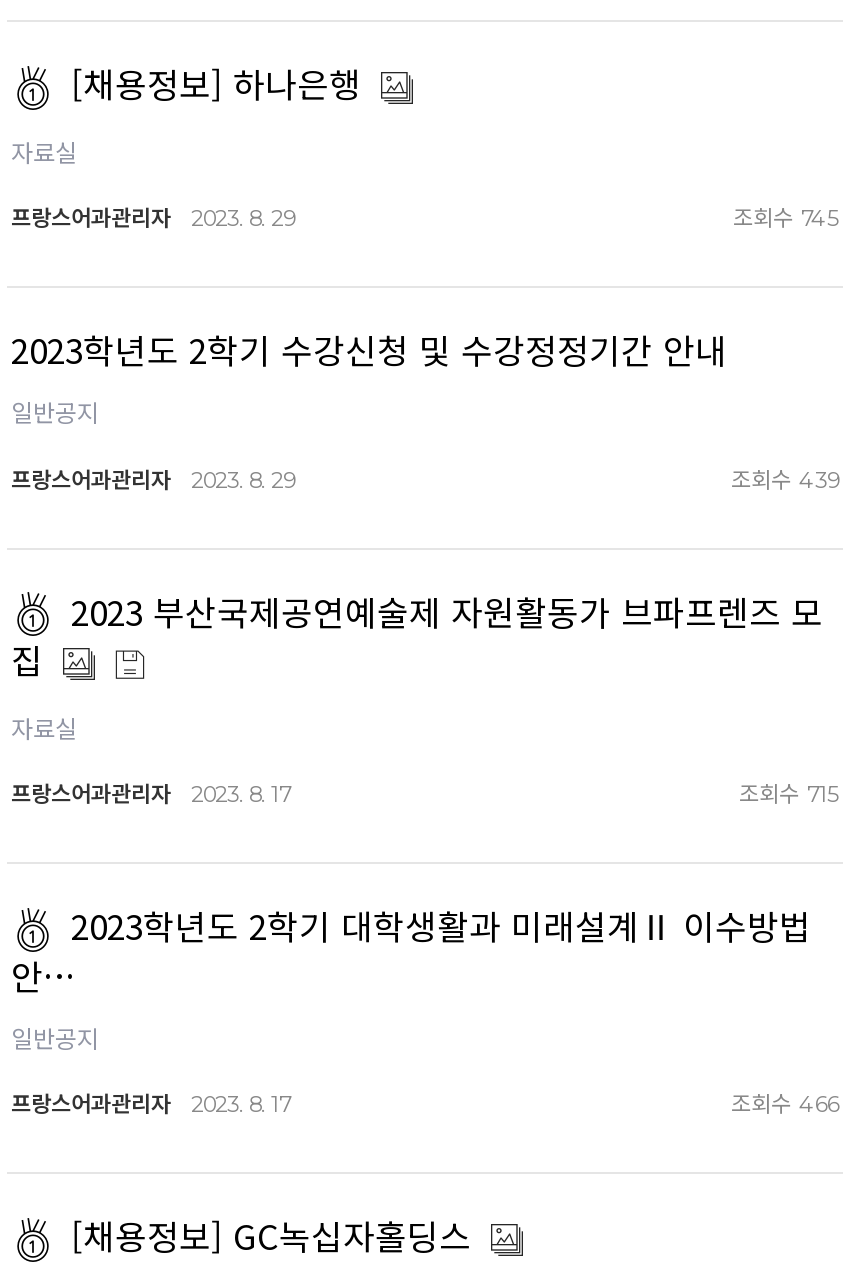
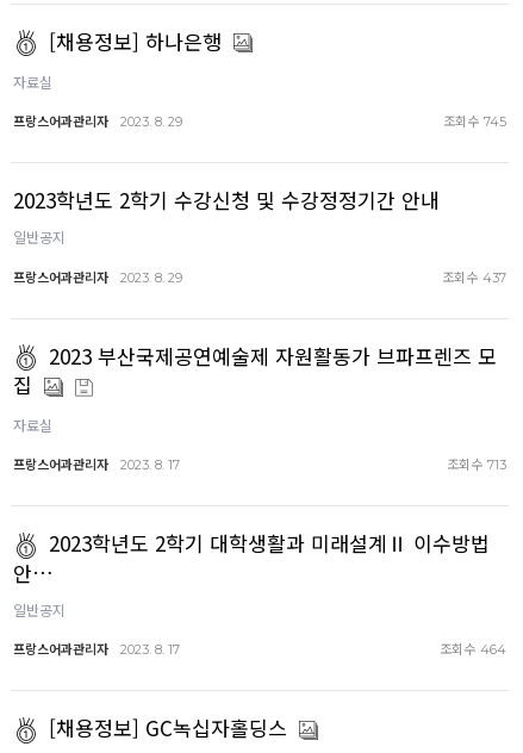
- 조회수 439
+ 조회수 437

- 조회수 715
+ 조회수 713

- 조회수 466
+ 조회수 464
